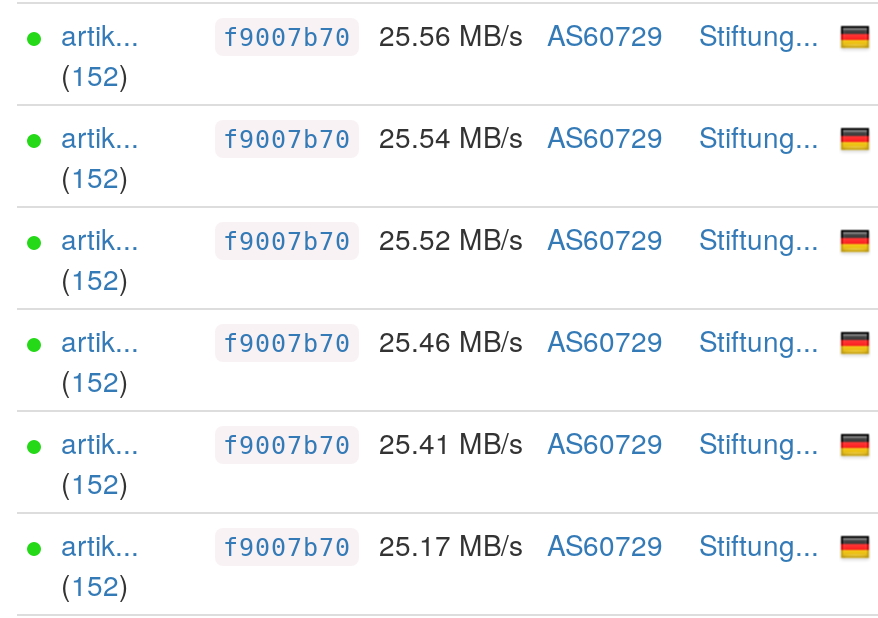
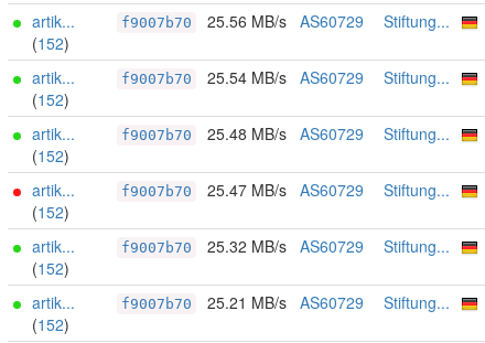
- f9007b70 25.52 MB/s AS60729 Stiftung...
+ f9007b70 25.48 MB/s AS60729 Stiftung...

- f9007b70 25.46 MB/s AS60729 Stiftung...
+ f9007b70 25.47 MB/s AS60729 Stiftung...

- f9007b70 25.41 MB/s AS60729 Stiftung...
+ f9007b70 25.32 MB/s AS60729 Stiftung...

- f9007b70 25.17 MB/s AS60729 Stiftung...
+ f9007b70 25.21 MB/s AS60729 Stiftung...
